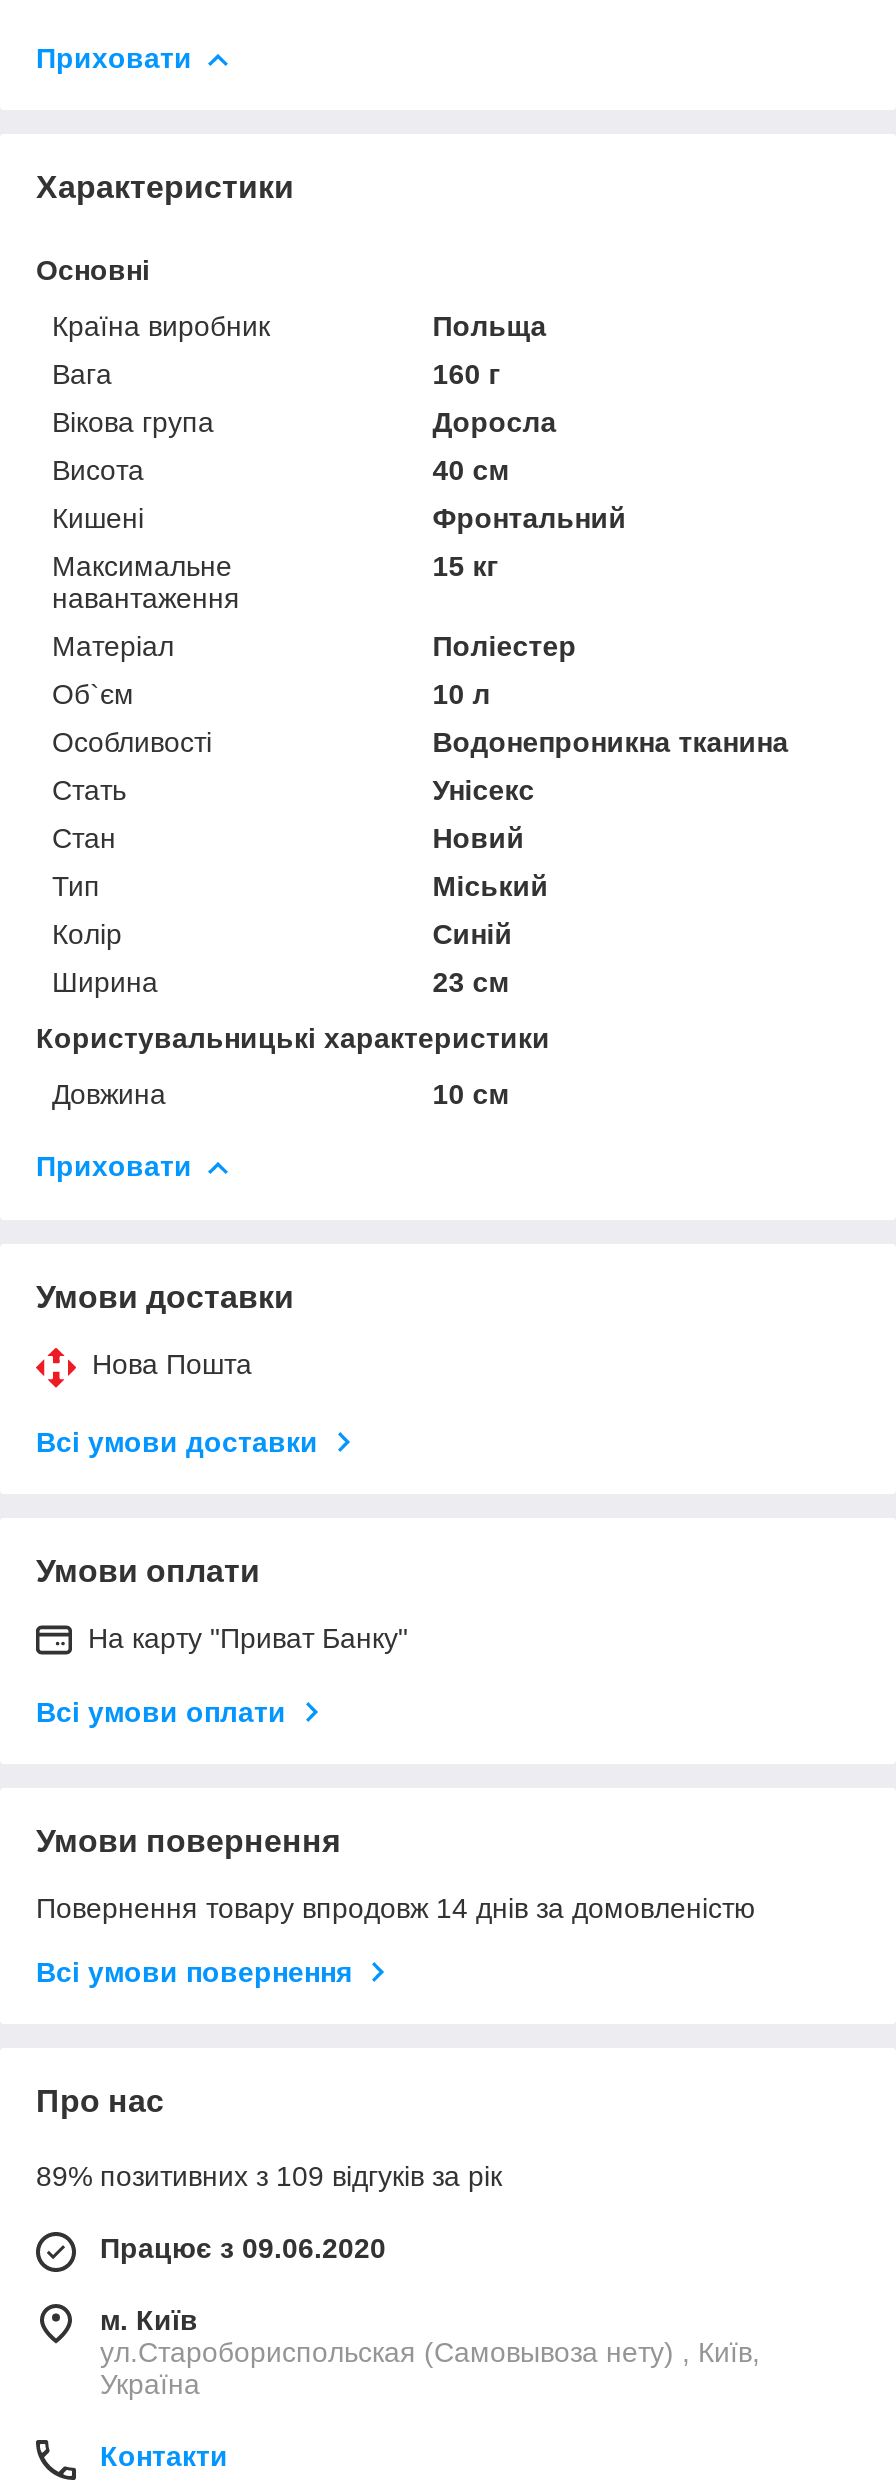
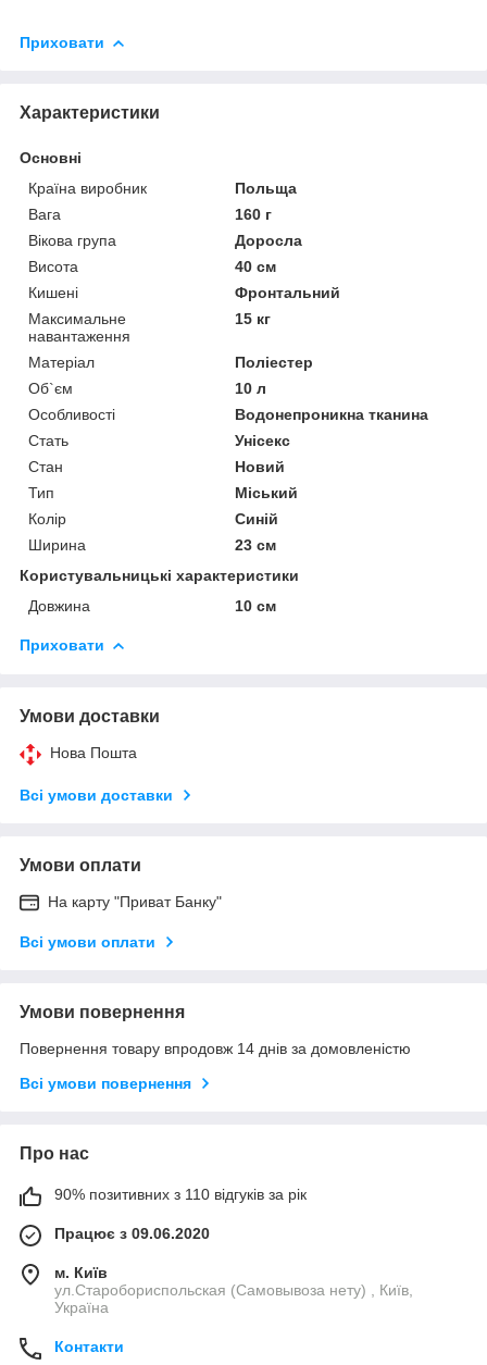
- 89% позитивних з 109 відгуків за рік
+ 90% позитивних з 110 відгуків за рік
